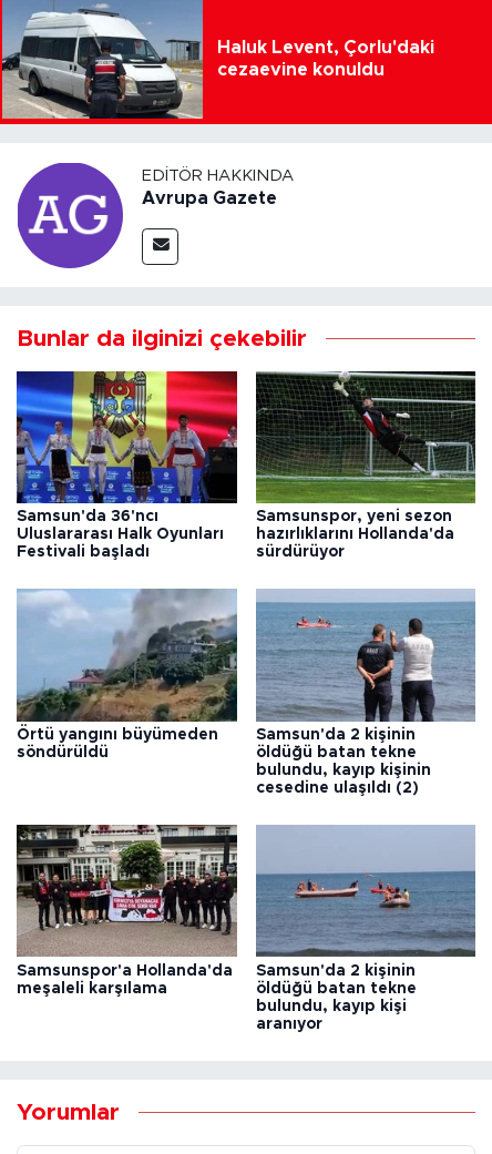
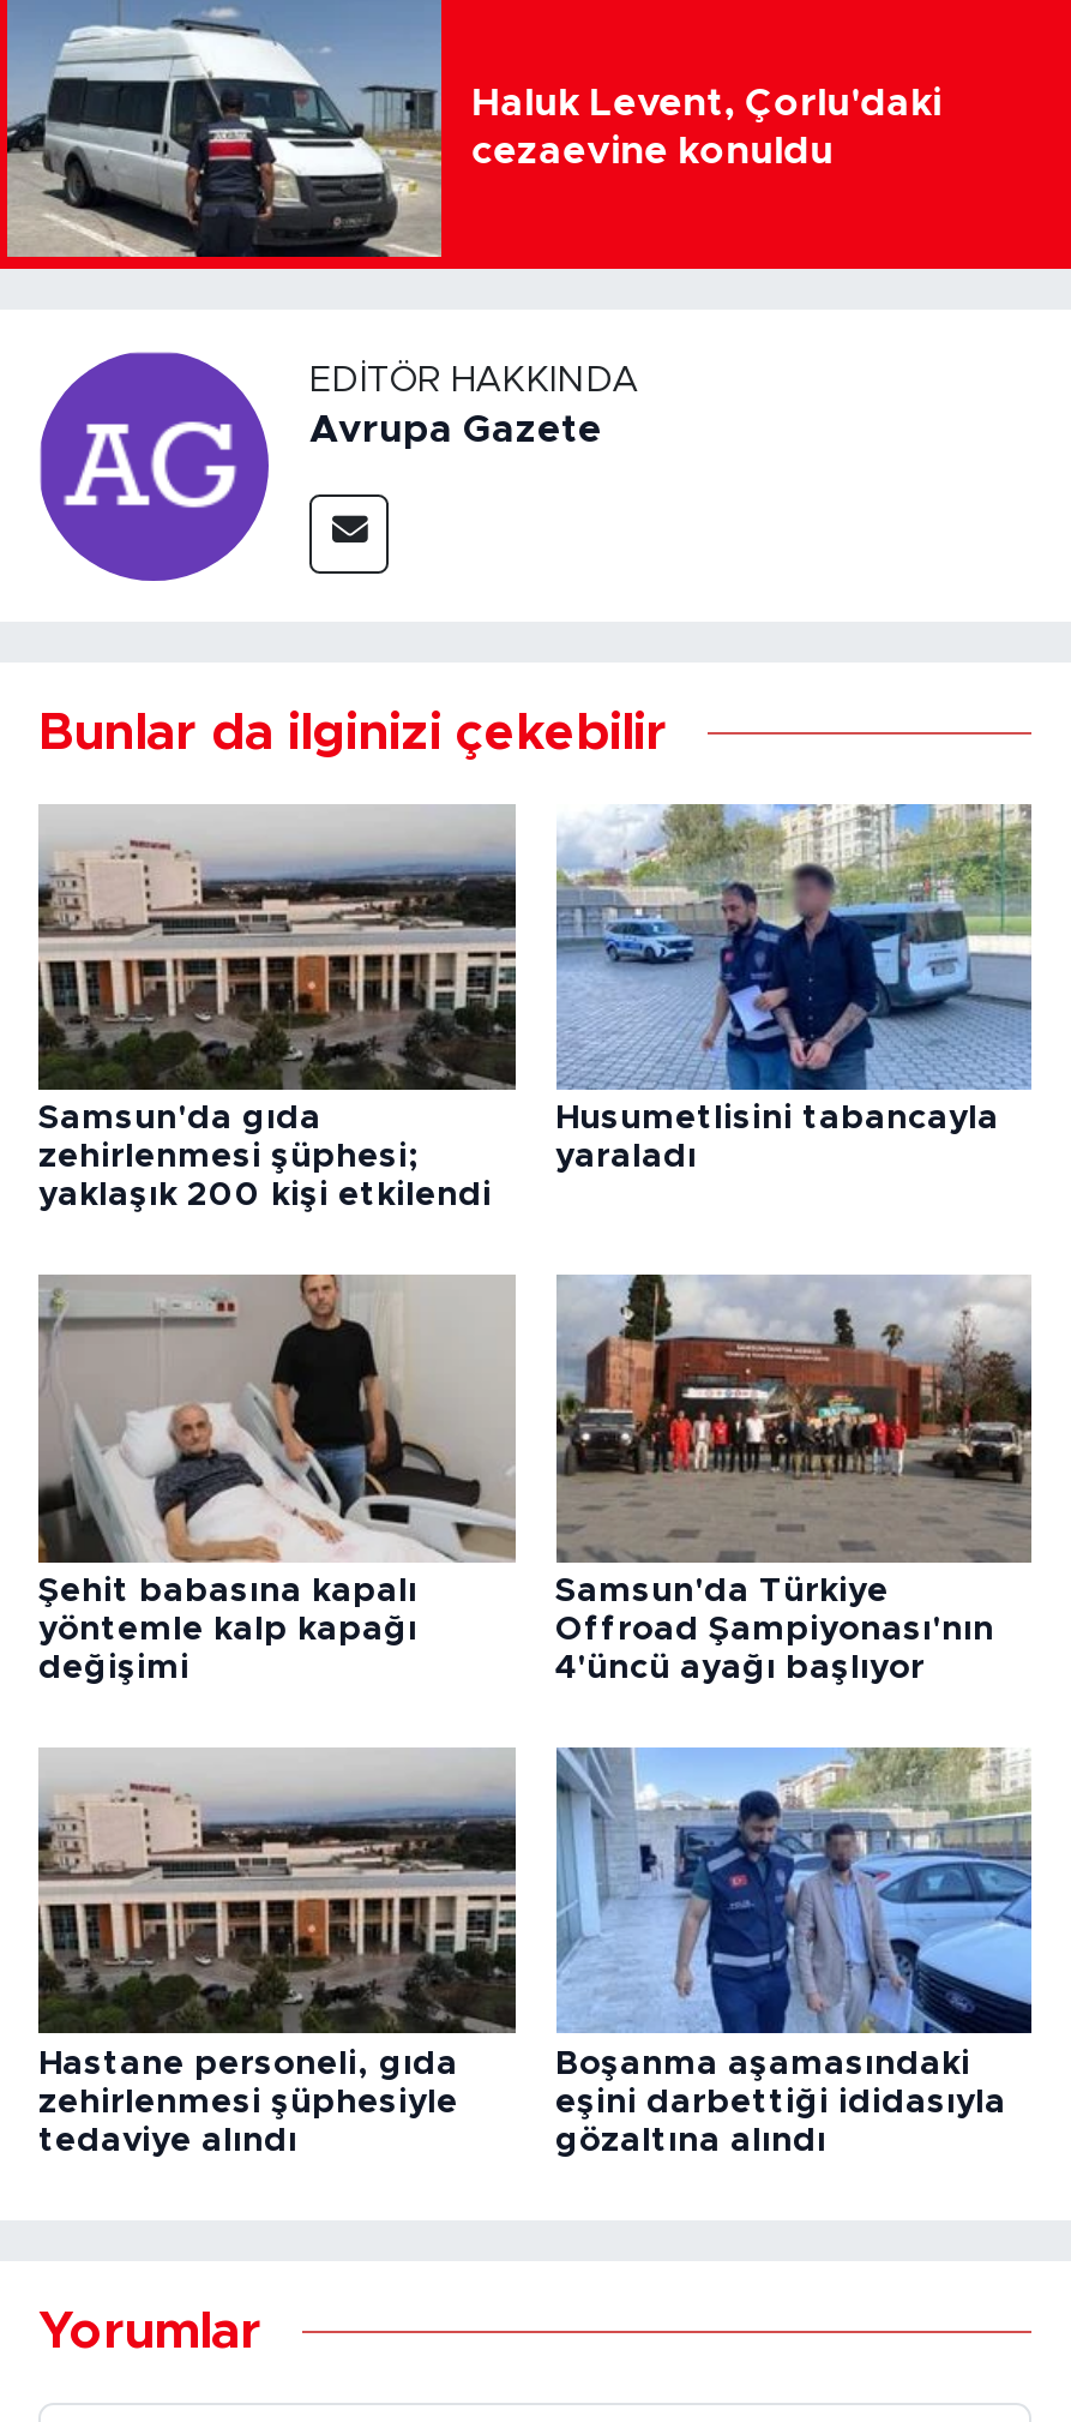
- [image]
- Samsun'da 36'ncı
- Uluslararası Halk Oyunları
- Festivali başladı
+ [image]
+ Samsun'da gıda
+ zehirlenmesi şüphesi;
+ yaklaşık 200 kişi etkilendi

- [image]
- Samsunspor, yeni sezon
- hazırlıklarını Hollanda'da
- sürdürüyor
+ [image]
+ Husumetlisini tabancayla
+ yaraladı

- [image]
- Samsun'da 2 kişinin
- öldüğü batan tekne
- bulundu, kayıp kişinin
- cesedine ulaşıldı (2)
+ [image]
+ Samsun'da Türkiye
+ Offroad Şampiyonası'nın
+ 4'üncü ayağı başlıyor

- [image]
- Örtü yangını büyümeden
- söndürüldü
+ [image]
+ Şehit babasına kapalı
+ yöntemle kalp kapağı
+ değişimi

- [image]
- Samsunspor'a Hollanda'da
- meşaleli karşılama
+ [image]
+ Hastane personeli, gıda
+ zehirlenmesi şüphesiyle
+ tedaviye alındı

- [image]
- Samsun'da 2 kişinin
- öldüğü batan tekne
- bulundu, kayıp kişi
- aranıyor
+ [image]
+ Boşanma aşamasındaki
+ eşini darbettiği ididasıyla
+ gözaltına alındı
